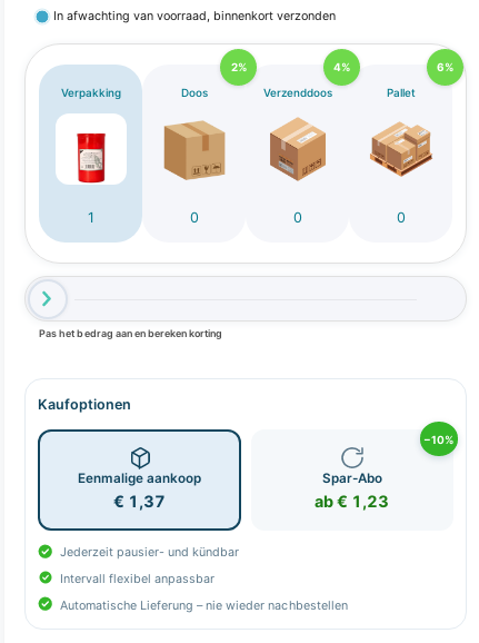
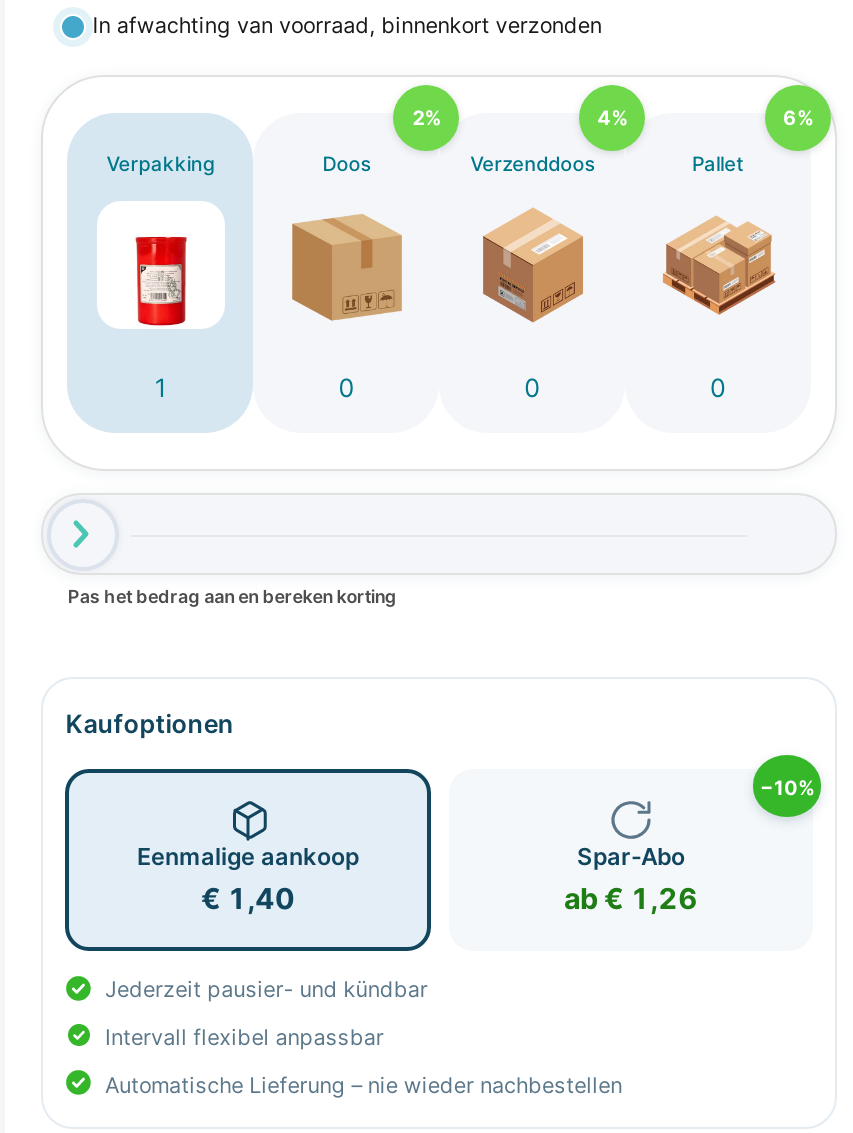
- € 1,37
+ € 1,40

- ab € 1,23
+ ab € 1,26
